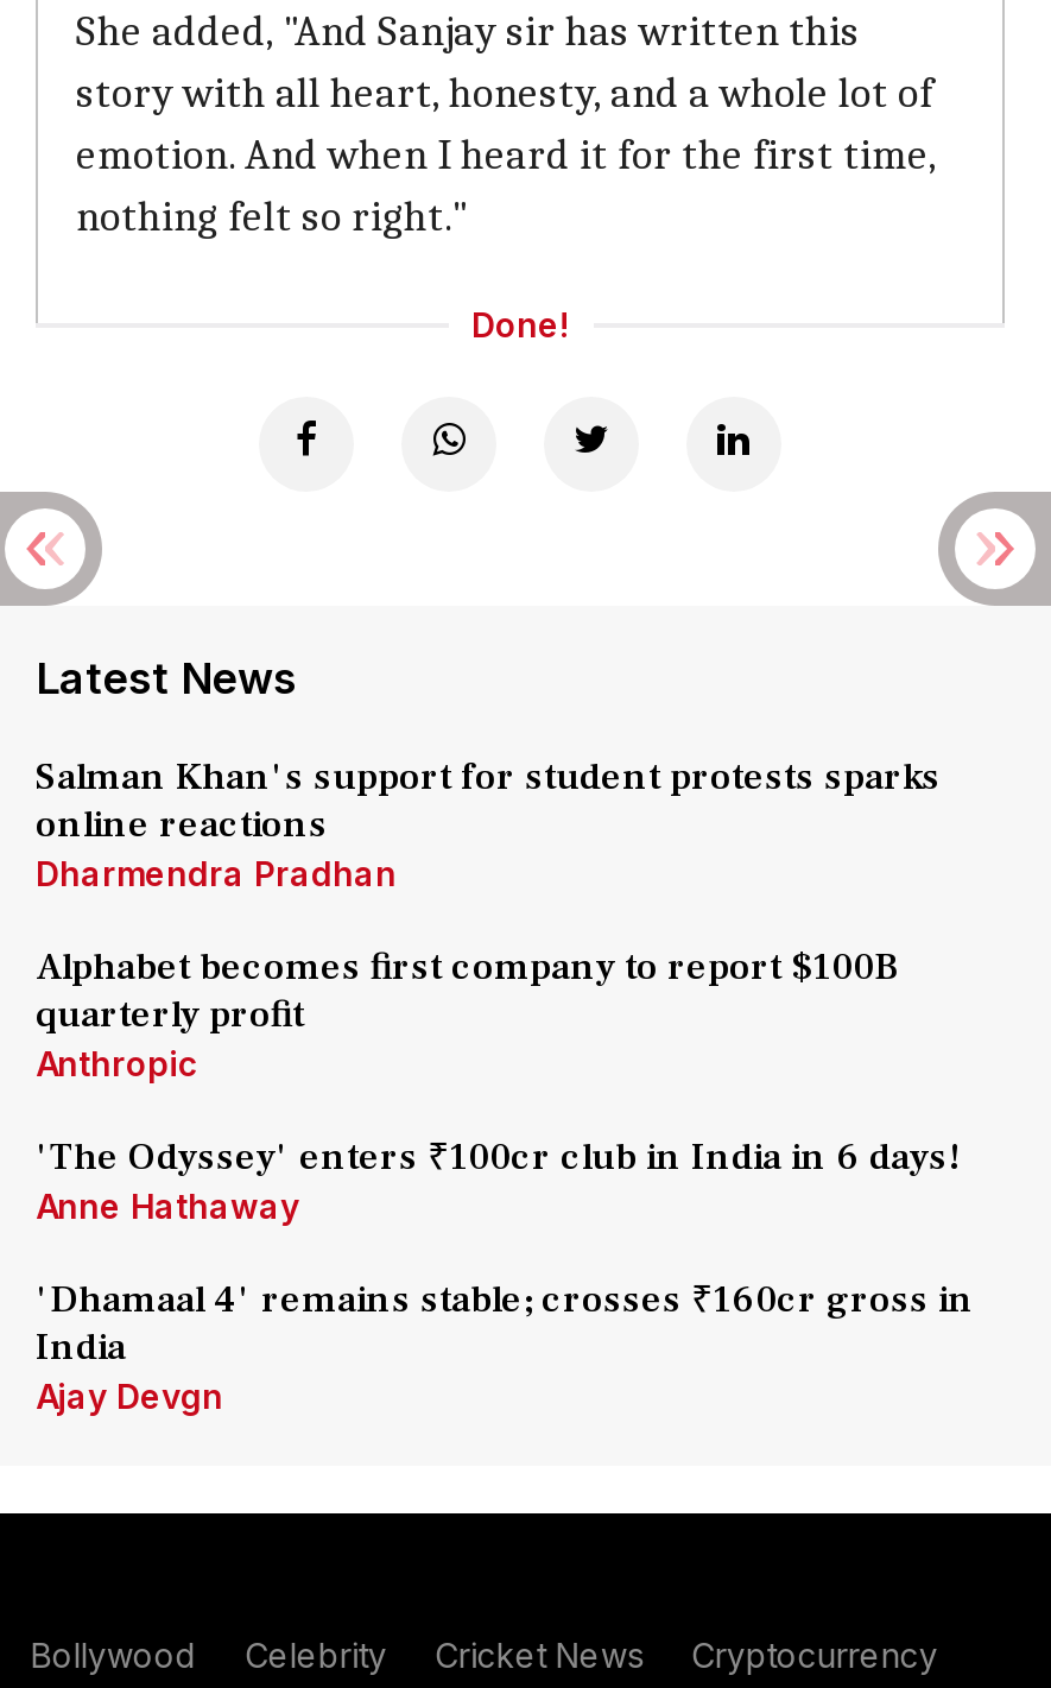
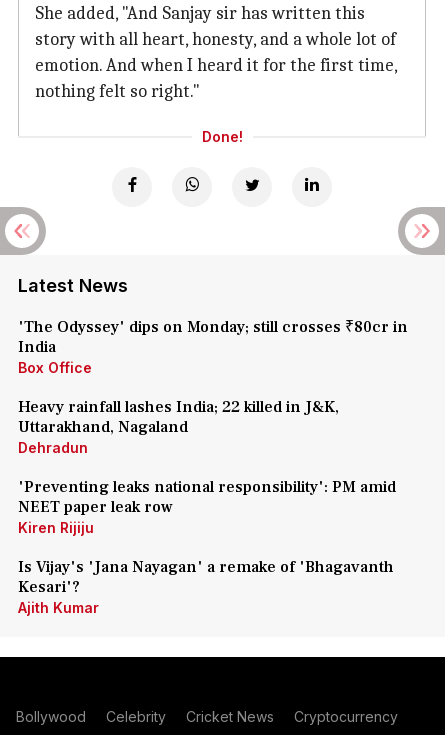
- Salman Khan's support for student protests sparks
- online reactions
- Dharmendra Pradhan
- Alphabet becomes first company to report $100B
- quarterly profit
- Anthropic
- 'The Odyssey' enters ₹100cr club in India in 6 days!
- Anne Hathaway
- 'Dhamaal 4' remains stable; crosses ₹160cr gross in
+ 'The Odyssey' dips on Monday; still crosses ₹80cr in

moved up: India

- Ajay Devgn
+ Box Office
+ Heavy rainfall lashes India; 22 killed in J&K,
+ Uttarakhand, Nagaland
+ Dehradun
+ 'Preventing leaks national responsibility': PM amid
+ NEET paper leak row
+ Kiren Rijiju
+ Is Vijay's 'Jana Nayagan' a remake of 'Bhagavanth
+ Kesari'?
+ Ajith Kumar
